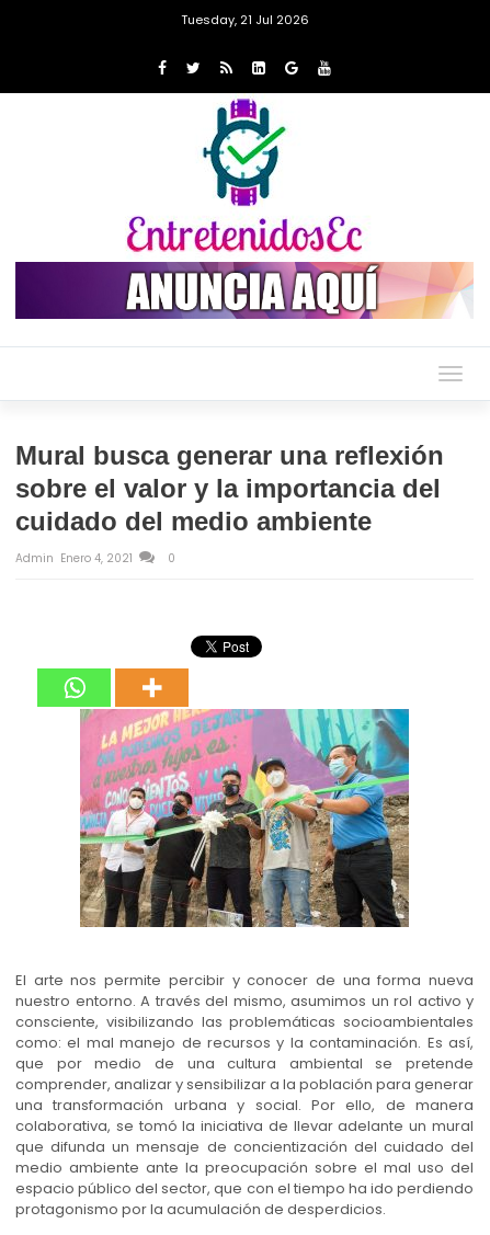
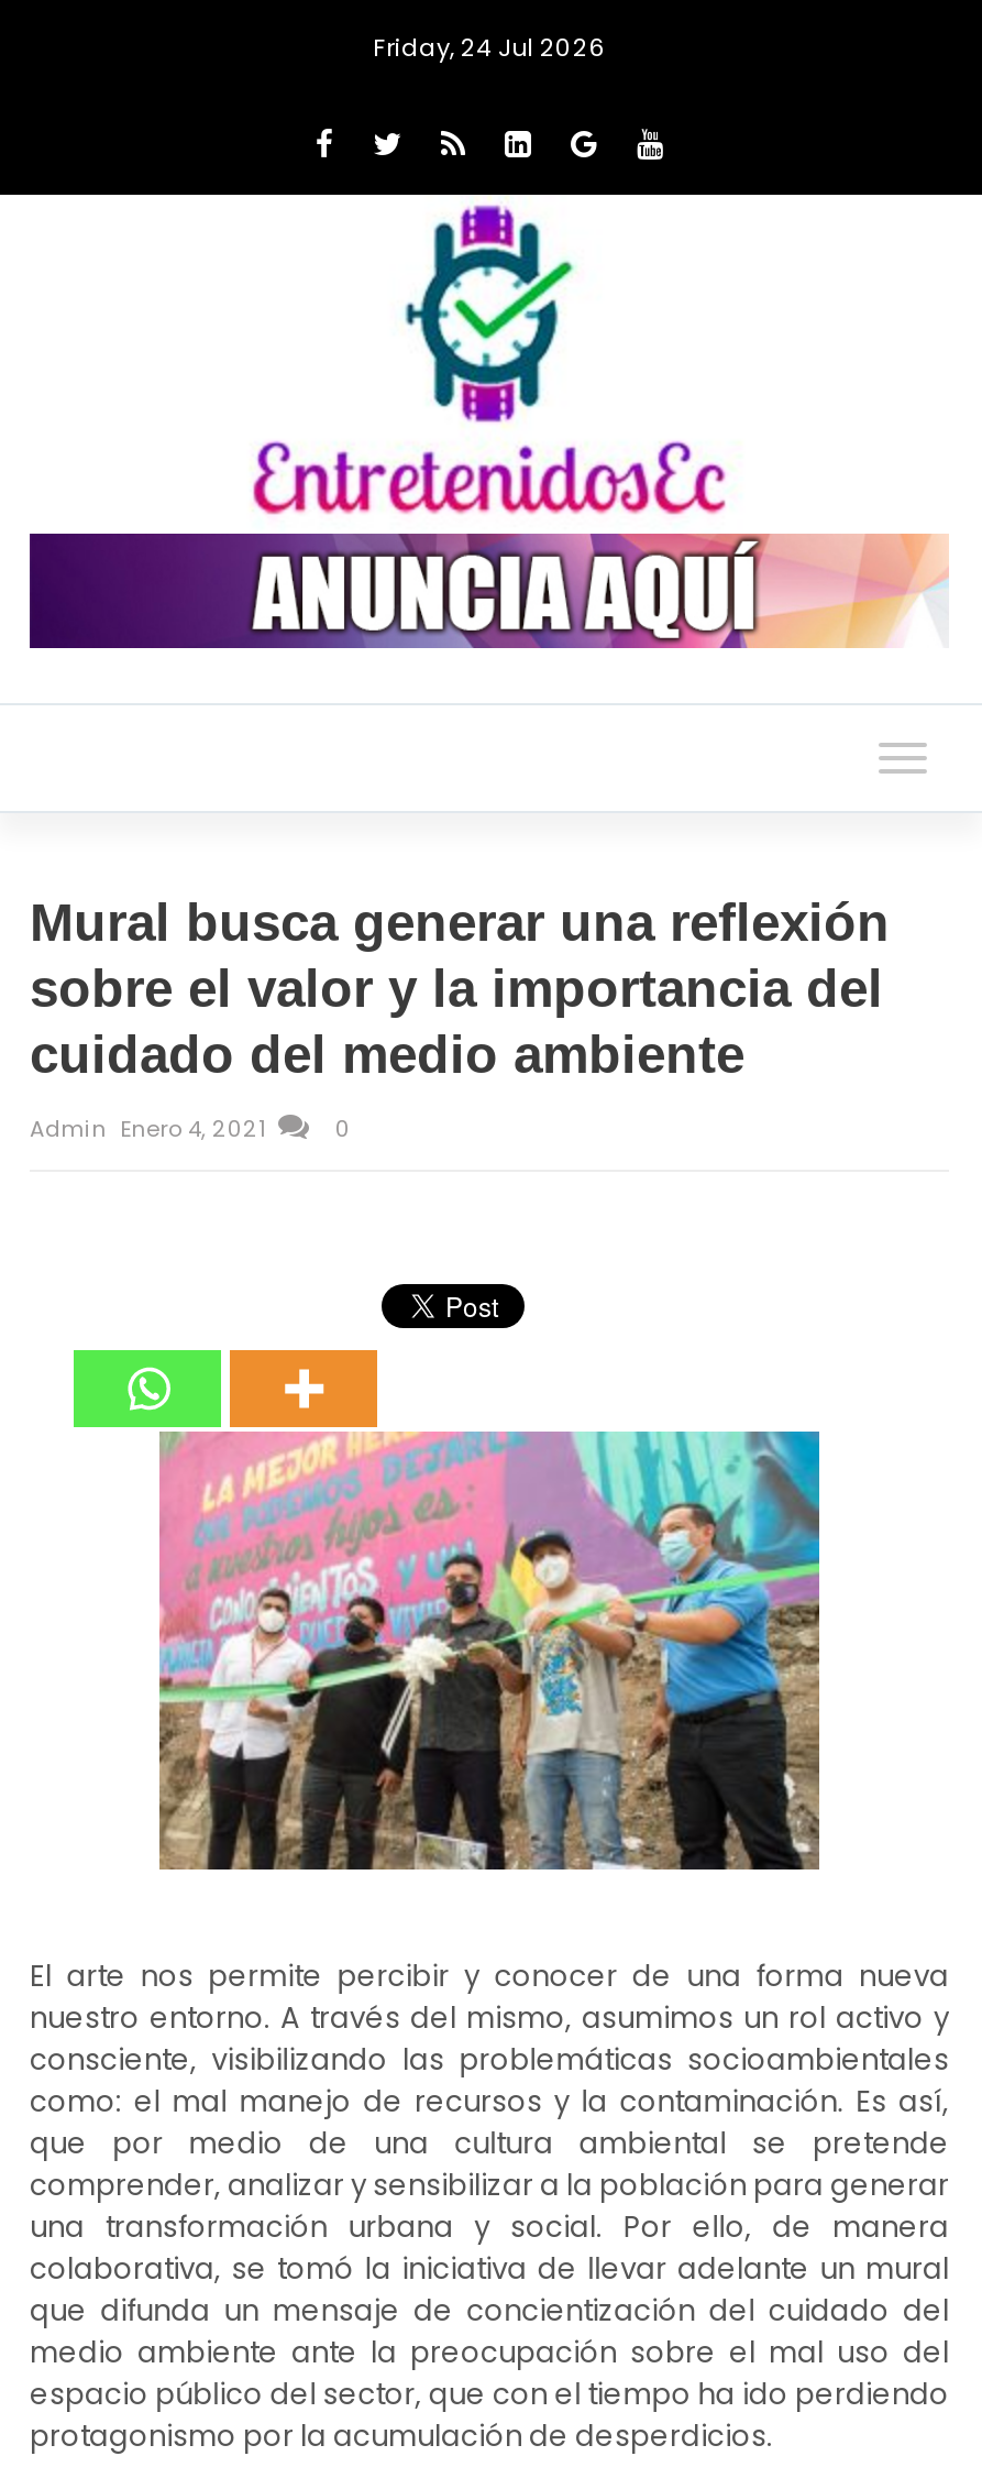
- Tuesday, 21 Jul 2026
+ Friday, 24 Jul 2026
